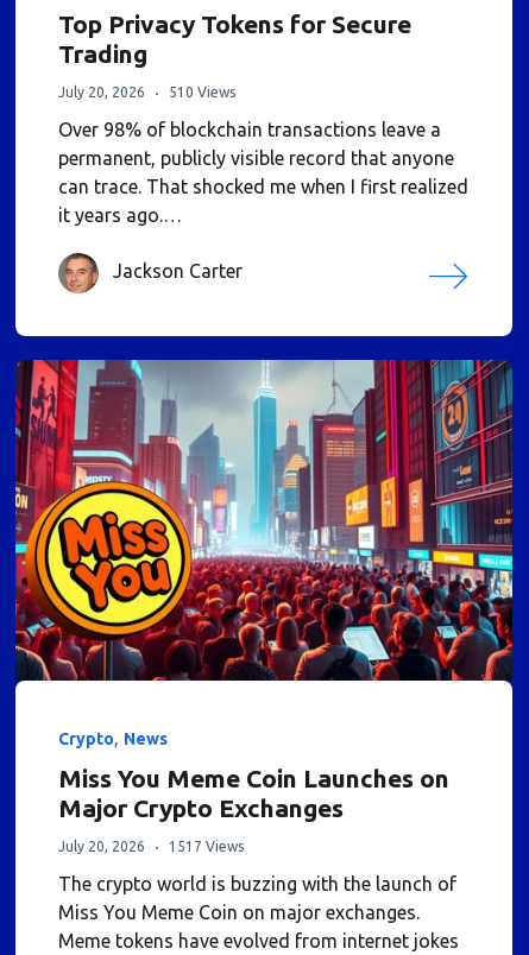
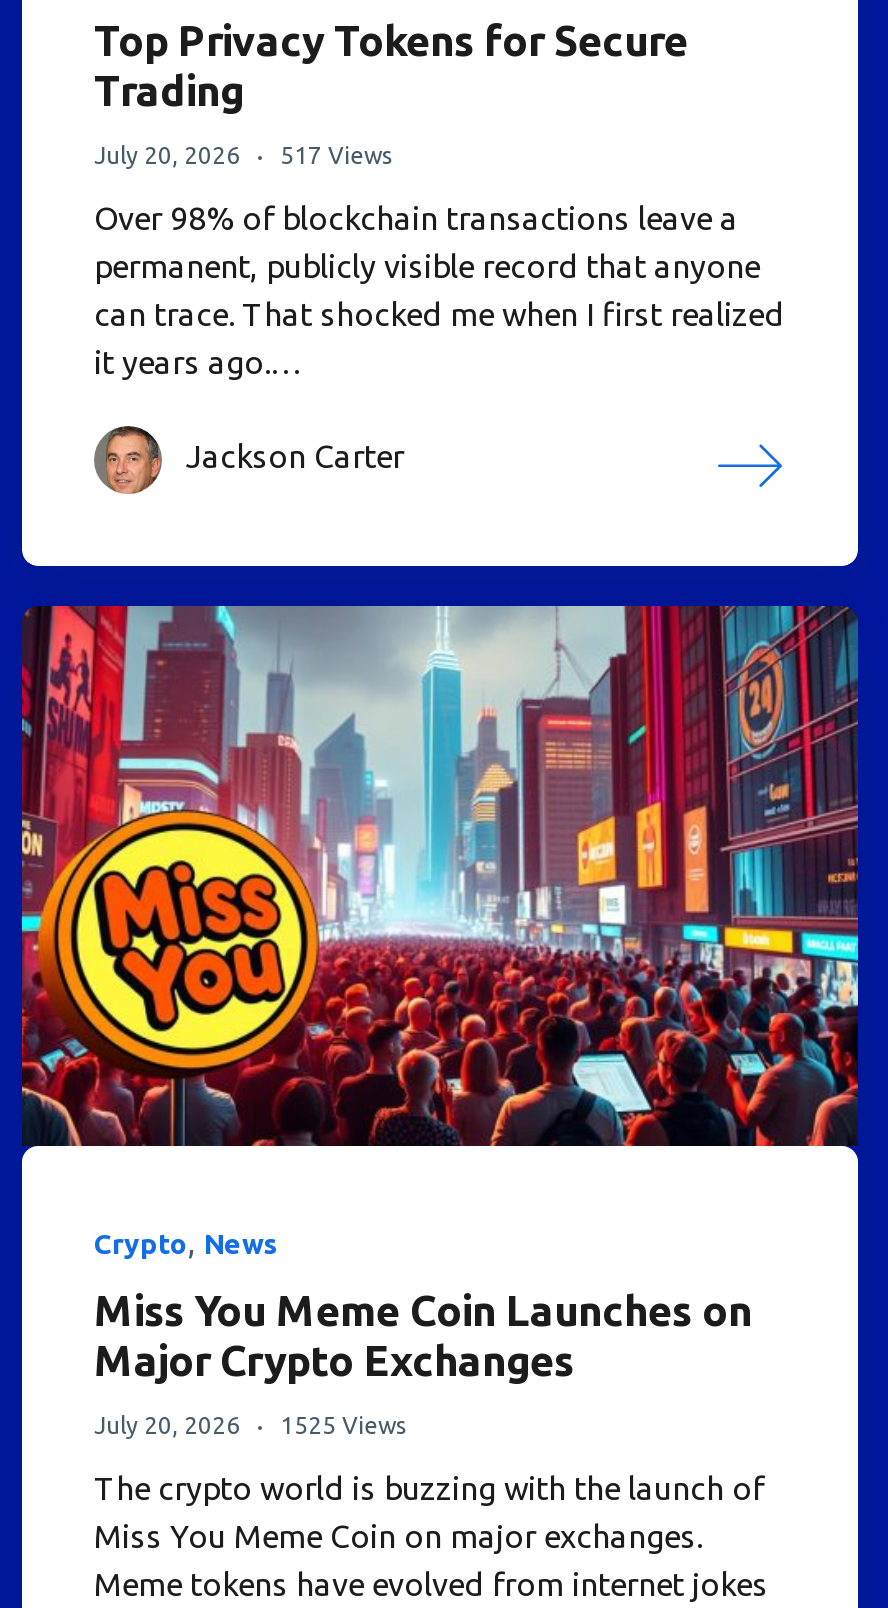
- July 20, 2026 510 Views
+ July 20, 2026 517 Views

- July 20, 2026 1517 Views
+ July 20, 2026 1525 Views
